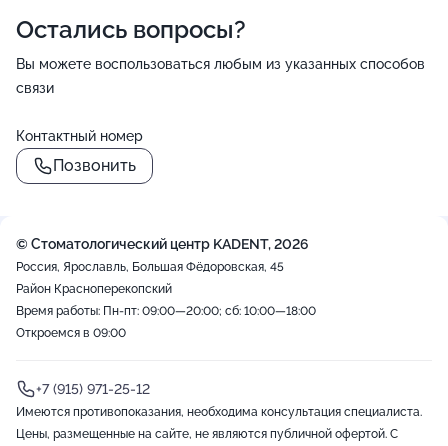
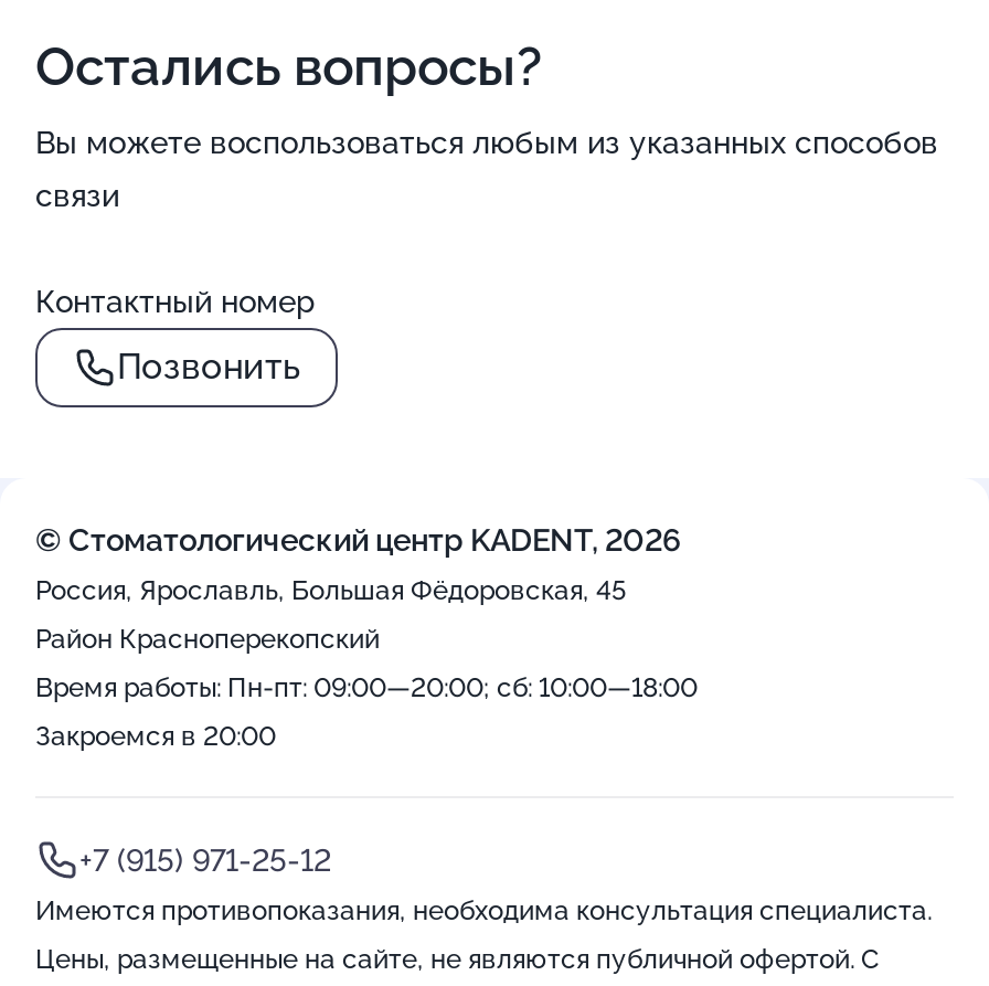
- Откроемся в 09:00
+ Закроемся в 20:00
